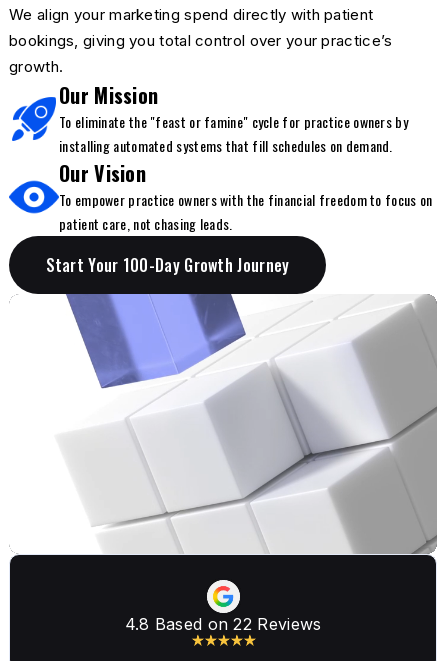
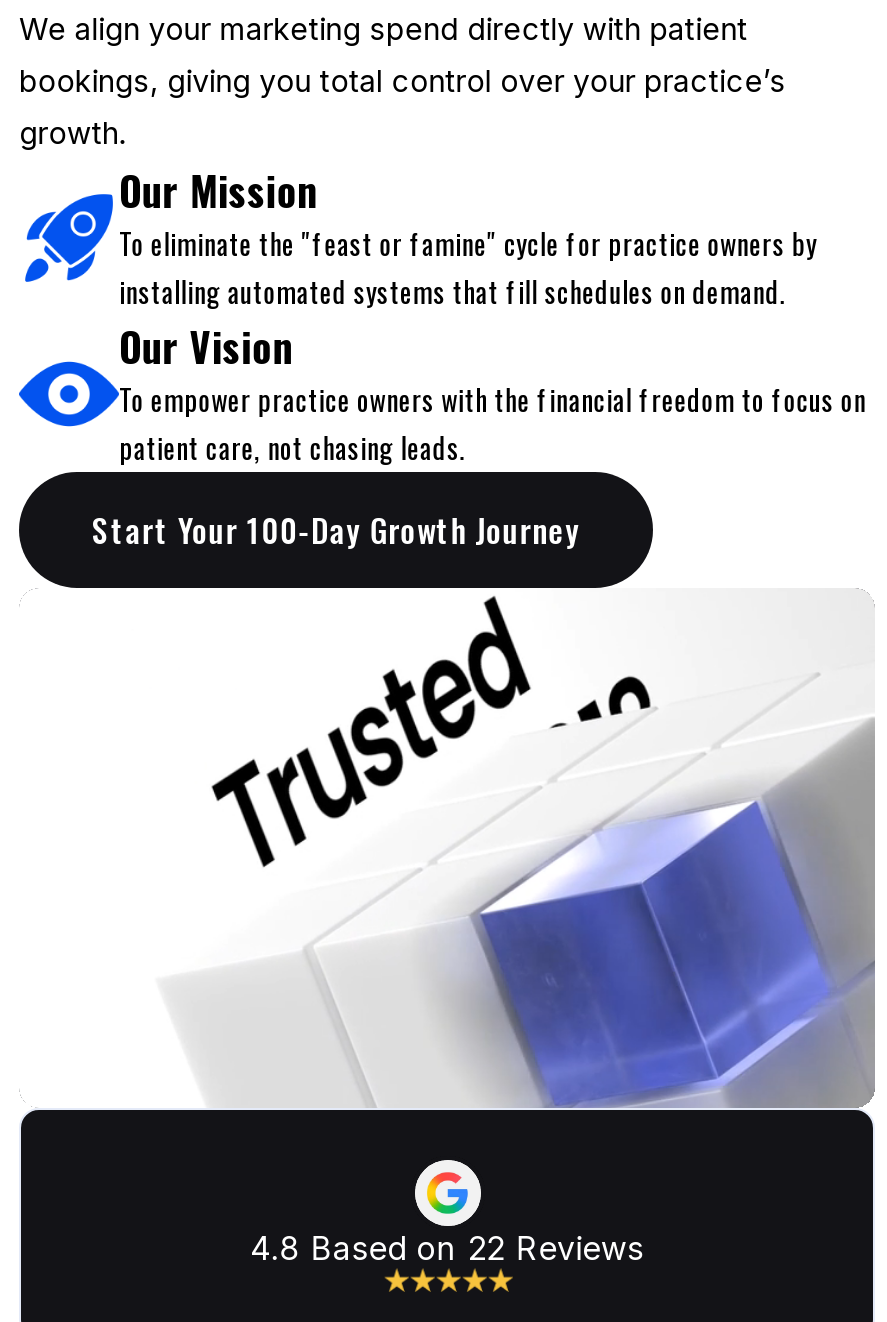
- [image]
+ [image]
